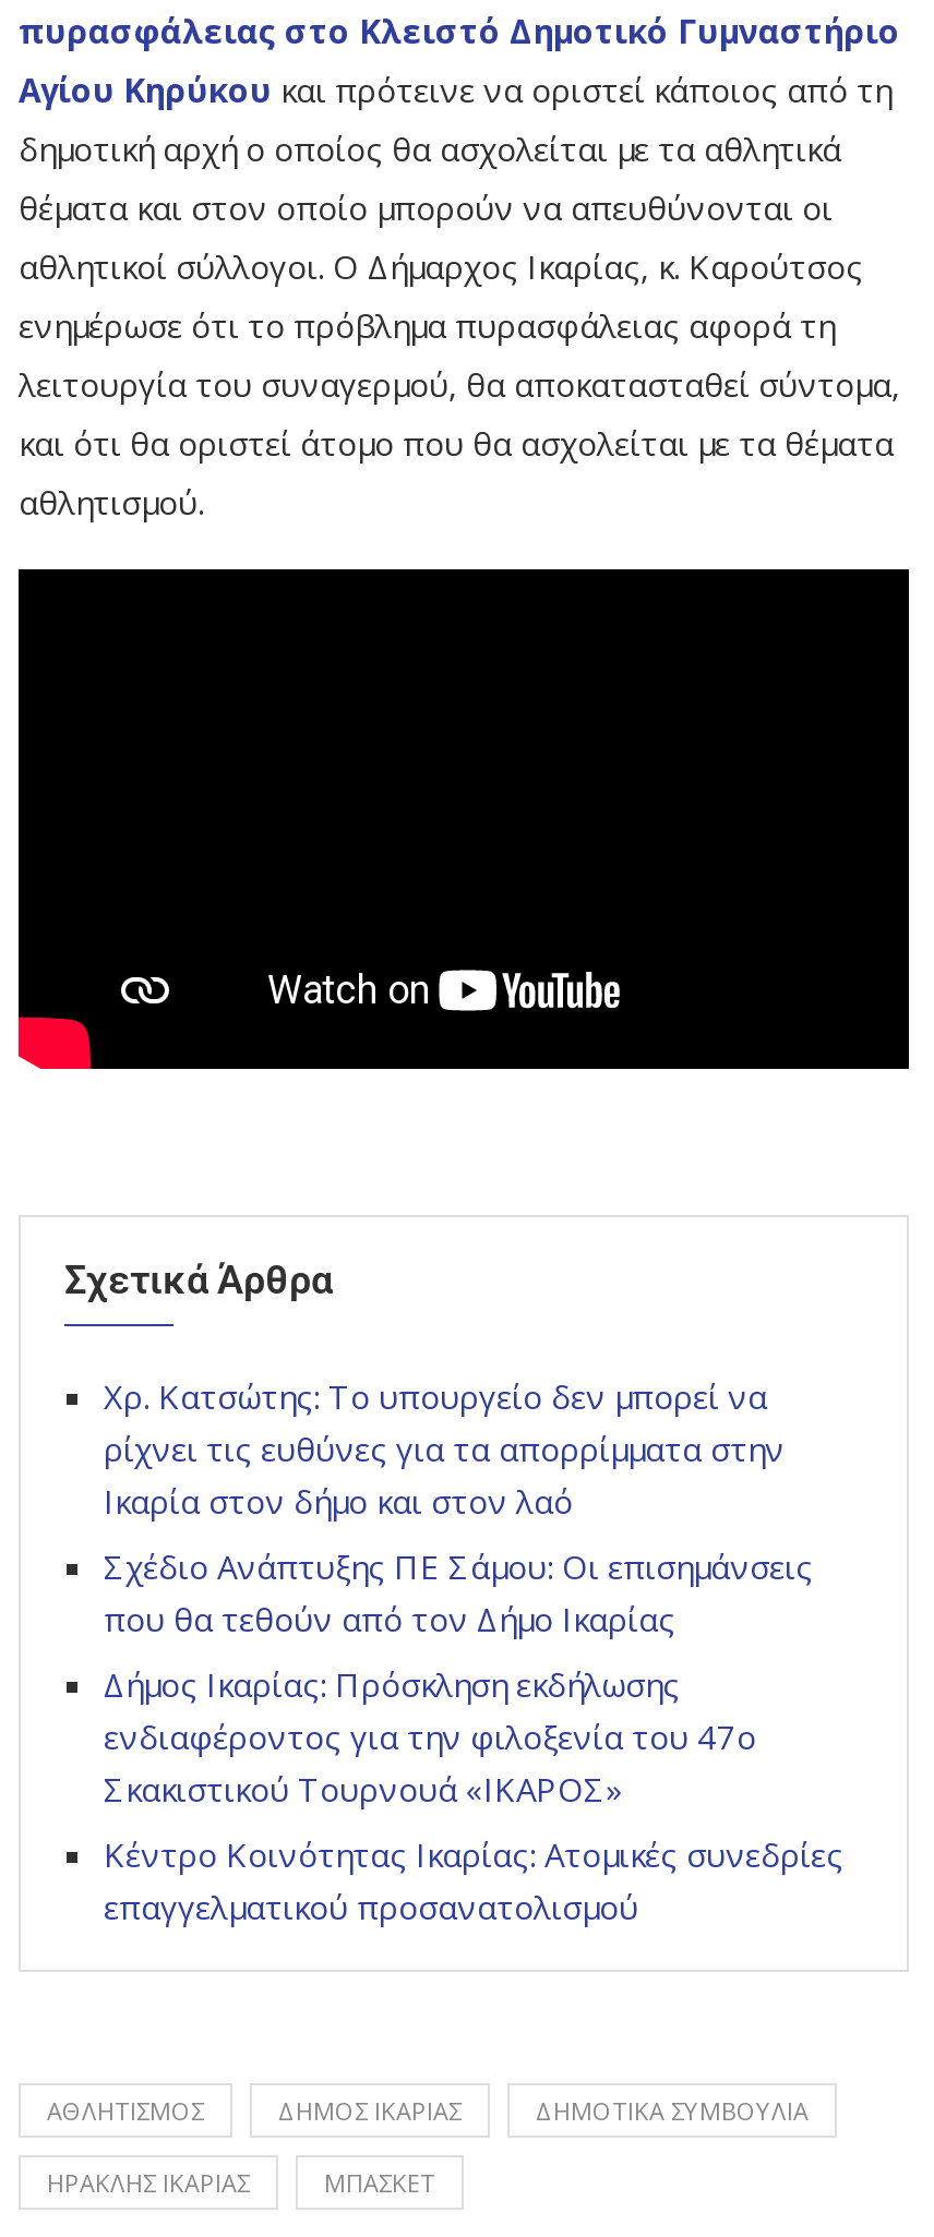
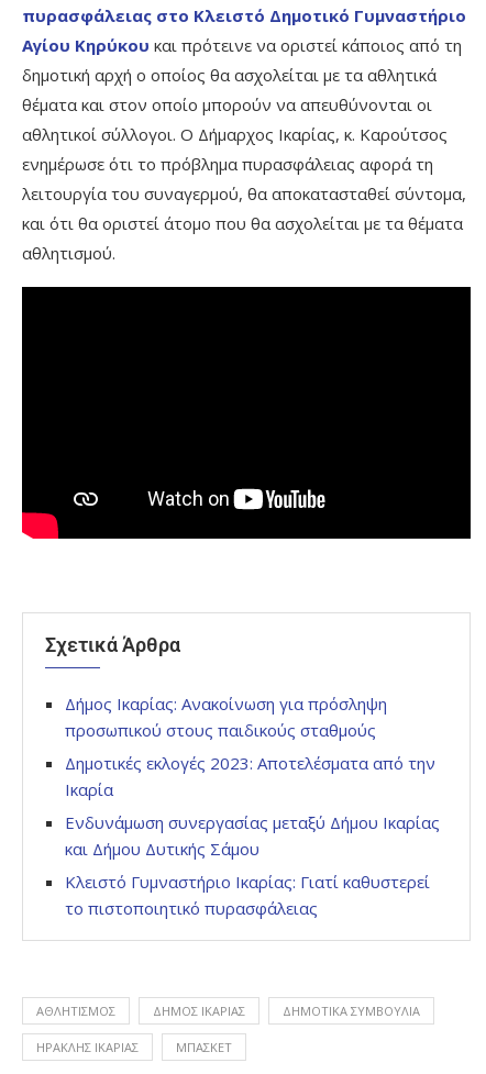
- Χρ. Κατσώτης: Το υπουργείο δεν μπορεί να
- ρίχνει τις ευθύνες για τα απορρίμματα στην
- Ικαρία στον δήμο και στον λαό
+ Δήμος Ικαρίας: Ανακοίνωση για πρόσληψη
+ προσωπικού στους παιδικούς σταθμούς

- Σχέδιο Ανάπτυξης ΠΕ Σάμου: Οι επισημάνσεις
- που θα τεθούν από τον Δήμο Ικαρίας
+ Δημοτικές εκλογές 2023: Αποτελέσματα από την
+ Ικαρία

- Δήμος Ικαρίας: Πρόσκληση εκδήλωσης
- ενδιαφέροντος για την φιλοξενία του 47ο
- Σκακιστικού Τουρνουά «ΙΚΑΡΟΣ»
+ Ενδυνάμωση συνεργασίας μεταξύ Δήμου Ικαρίας
+ και Δήμου Δυτικής Σάμου

- Κέντρο Κοινότητας Ικαρίας: Ατομικές συνεδρίες
- επαγγελματικού προσανατολισμού
+ Κλειστό Γυμναστήριο Ικαρίας: Γιατί καθυστερεί
+ το πιστοποιητικό πυρασφάλειας
